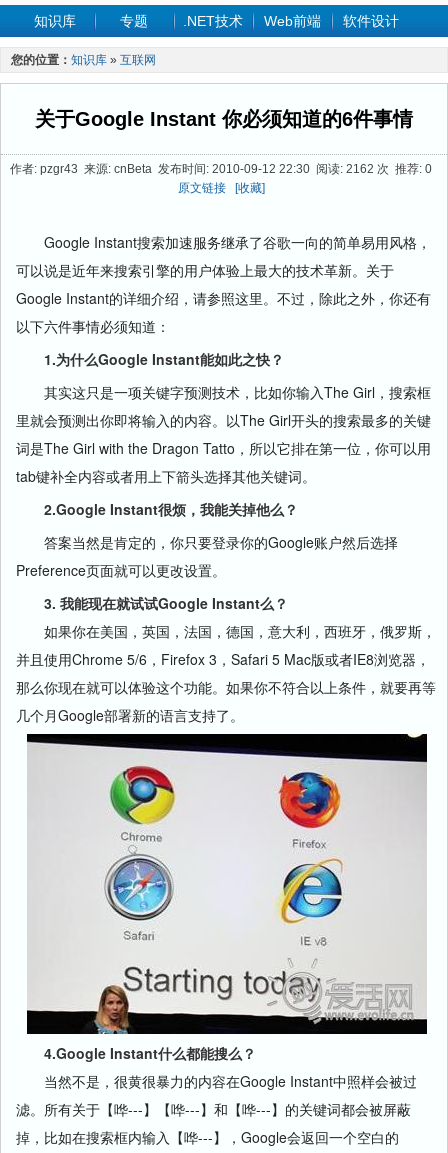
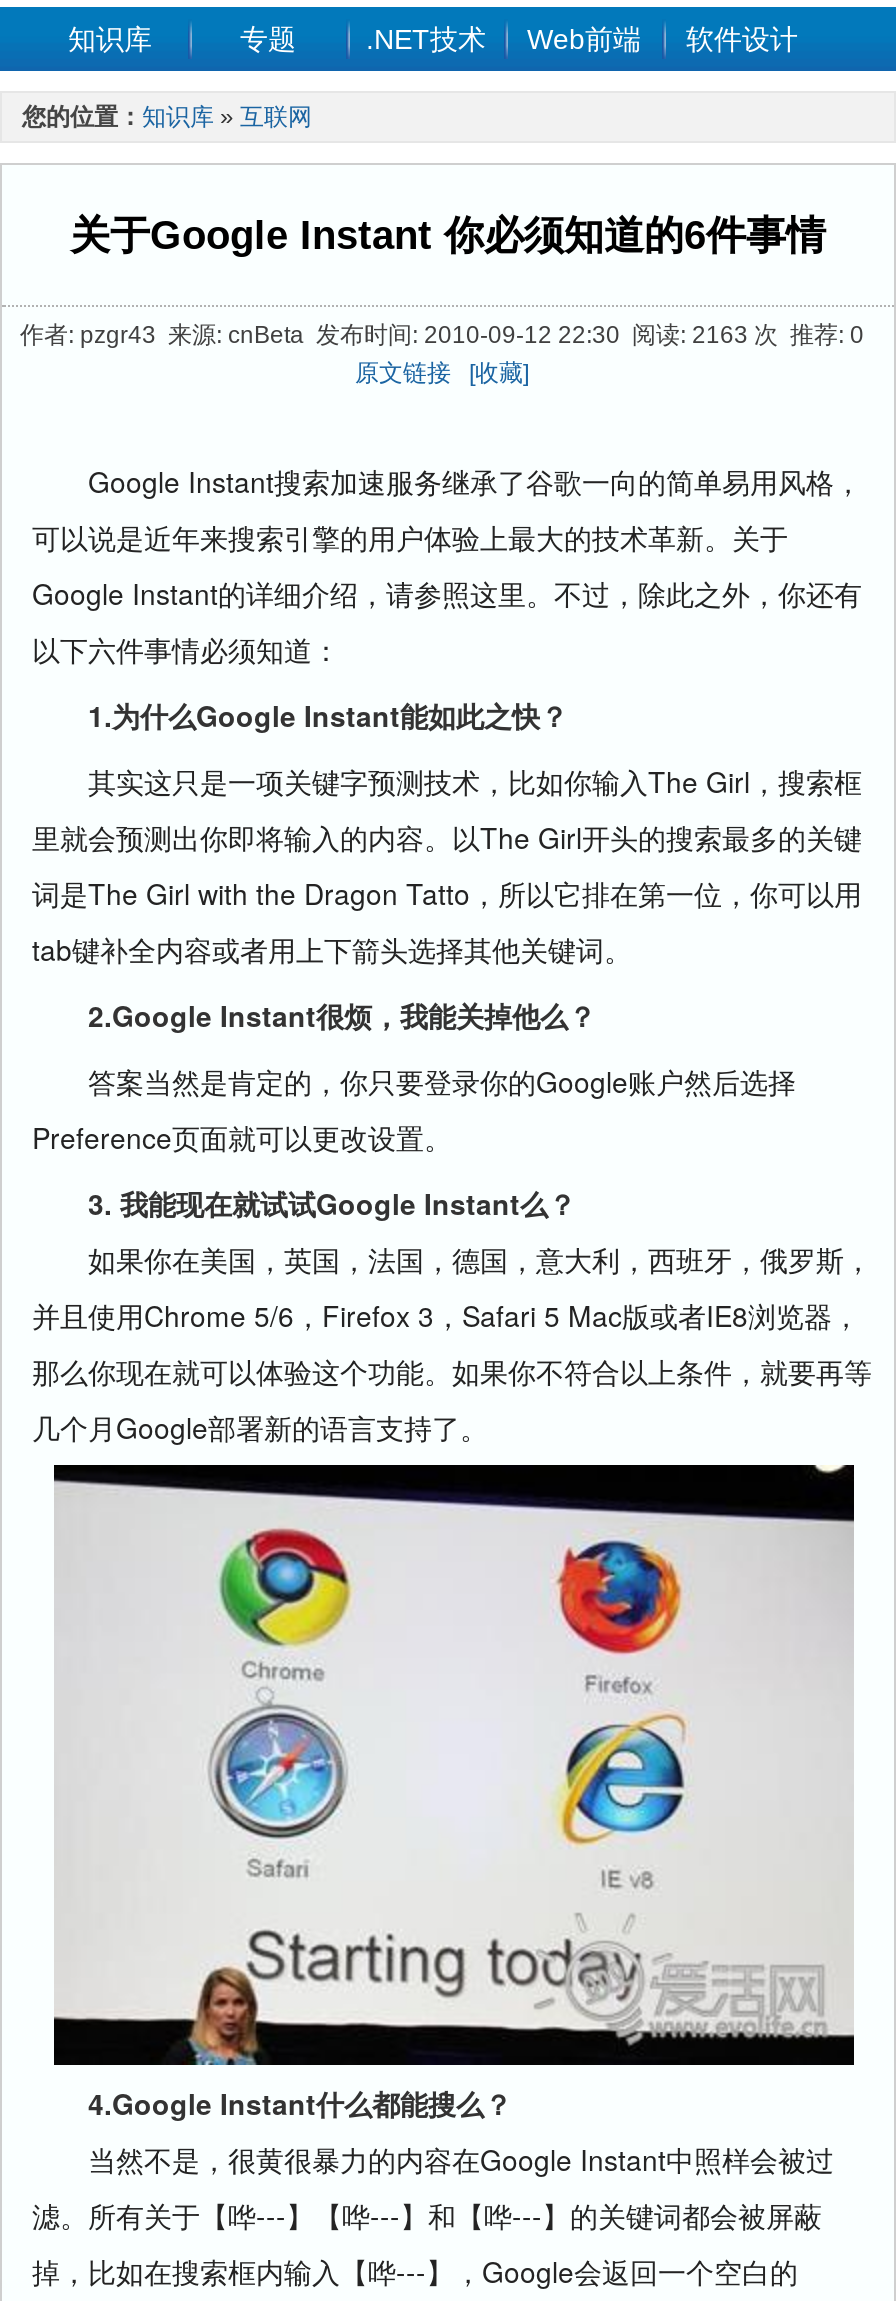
- 作者: pzgr43 来源: cnBeta 发布时间: 2010-09-12 22:30 阅读: 2162 次 推荐: 0
+ 作者: pzgr43 来源: cnBeta 发布时间: 2010-09-12 22:30 阅读: 2163 次 推荐: 0
